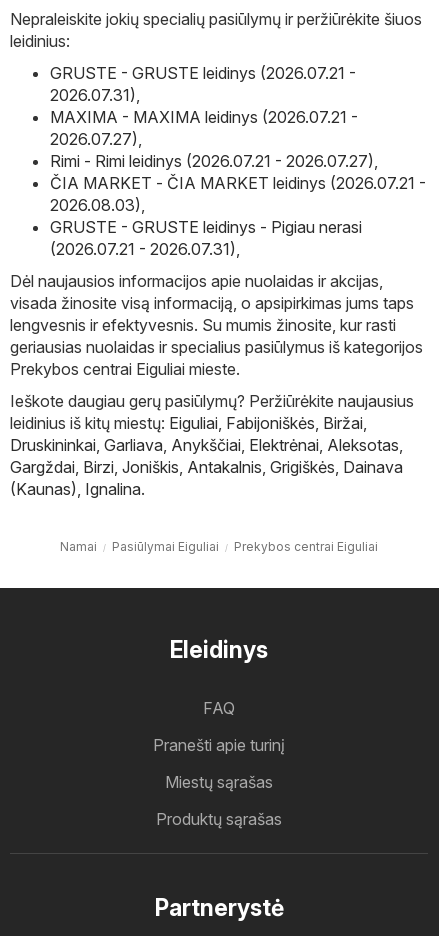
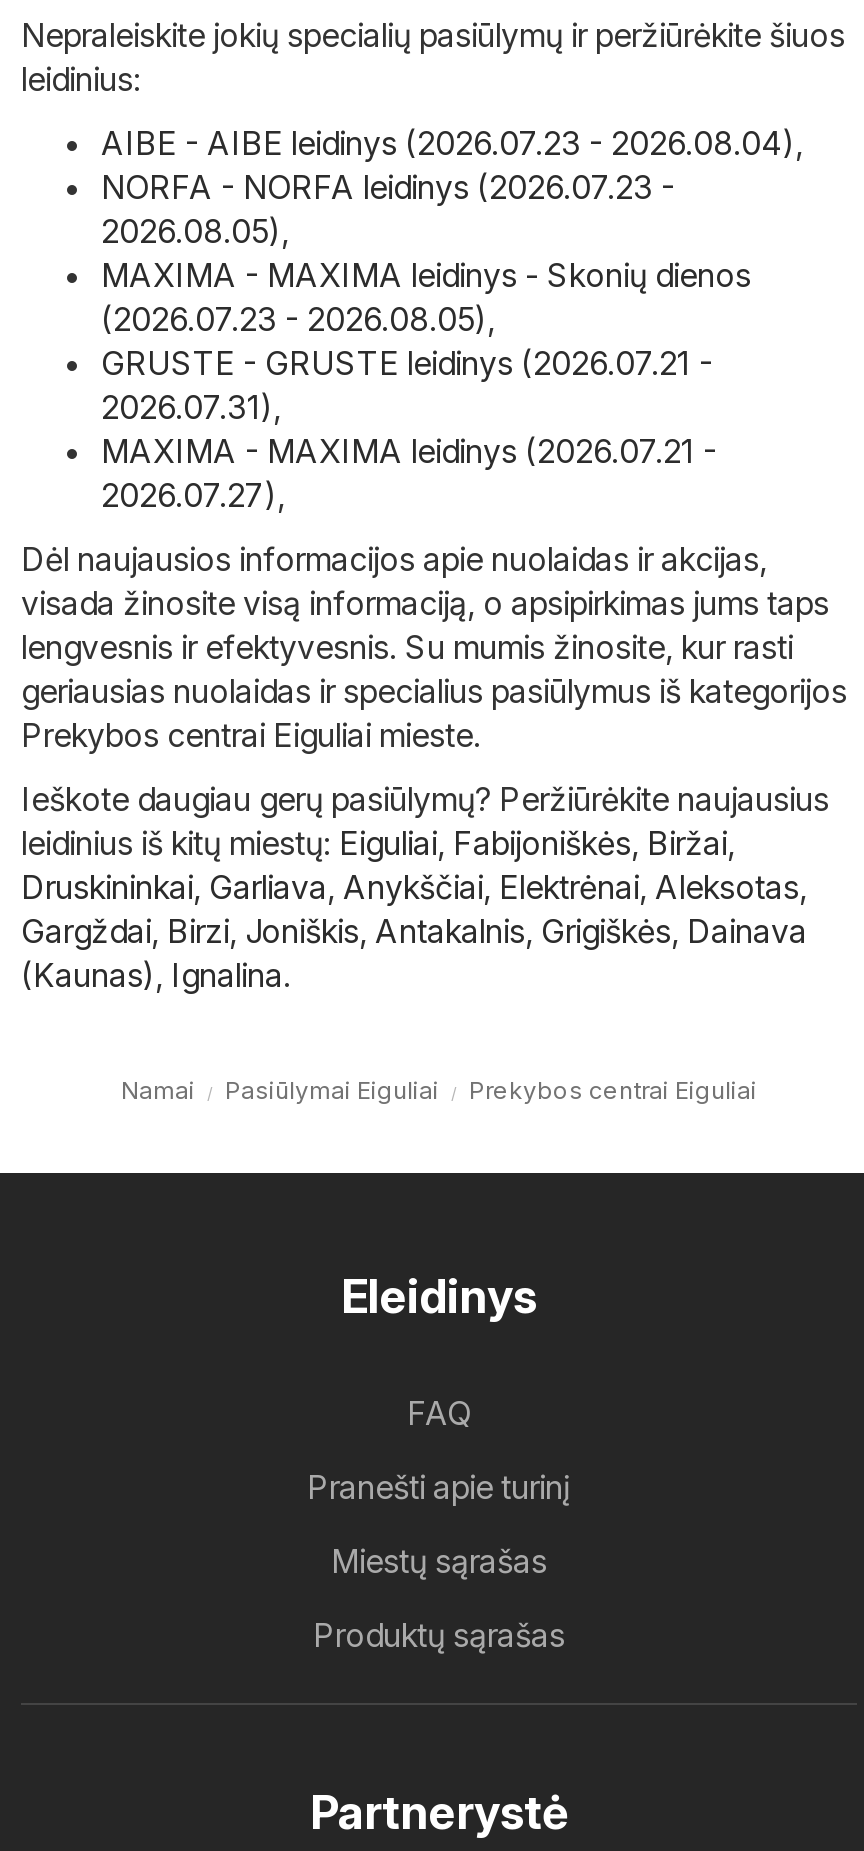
+ AIBE - AIBE leidinys (2026.07.23 - 2026.08.04),
+ NORFA - NORFA leidinys (2026.07.23 -
+ 2026.08.05),
+ MAXIMA - MAXIMA leidinys - Skonių dienos
+ (2026.07.23 - 2026.08.05),

moved down: GRUSTE - GRUSTE leidinys (2026.07.21 - | 2026.07.31), | MAXIMA - MAXIMA leidinys (2026.07.21 - | 2026.07.27),

- Rimi - Rimi leidinys (2026.07.21 - 2026.07.27),
- ČIA MARKET - ČIA MARKET leidinys (2026.07.21 -
- 2026.08.03),
- GRUSTE - GRUSTE leidinys - Pigiau nerasi
- (2026.07.21 - 2026.07.31),
